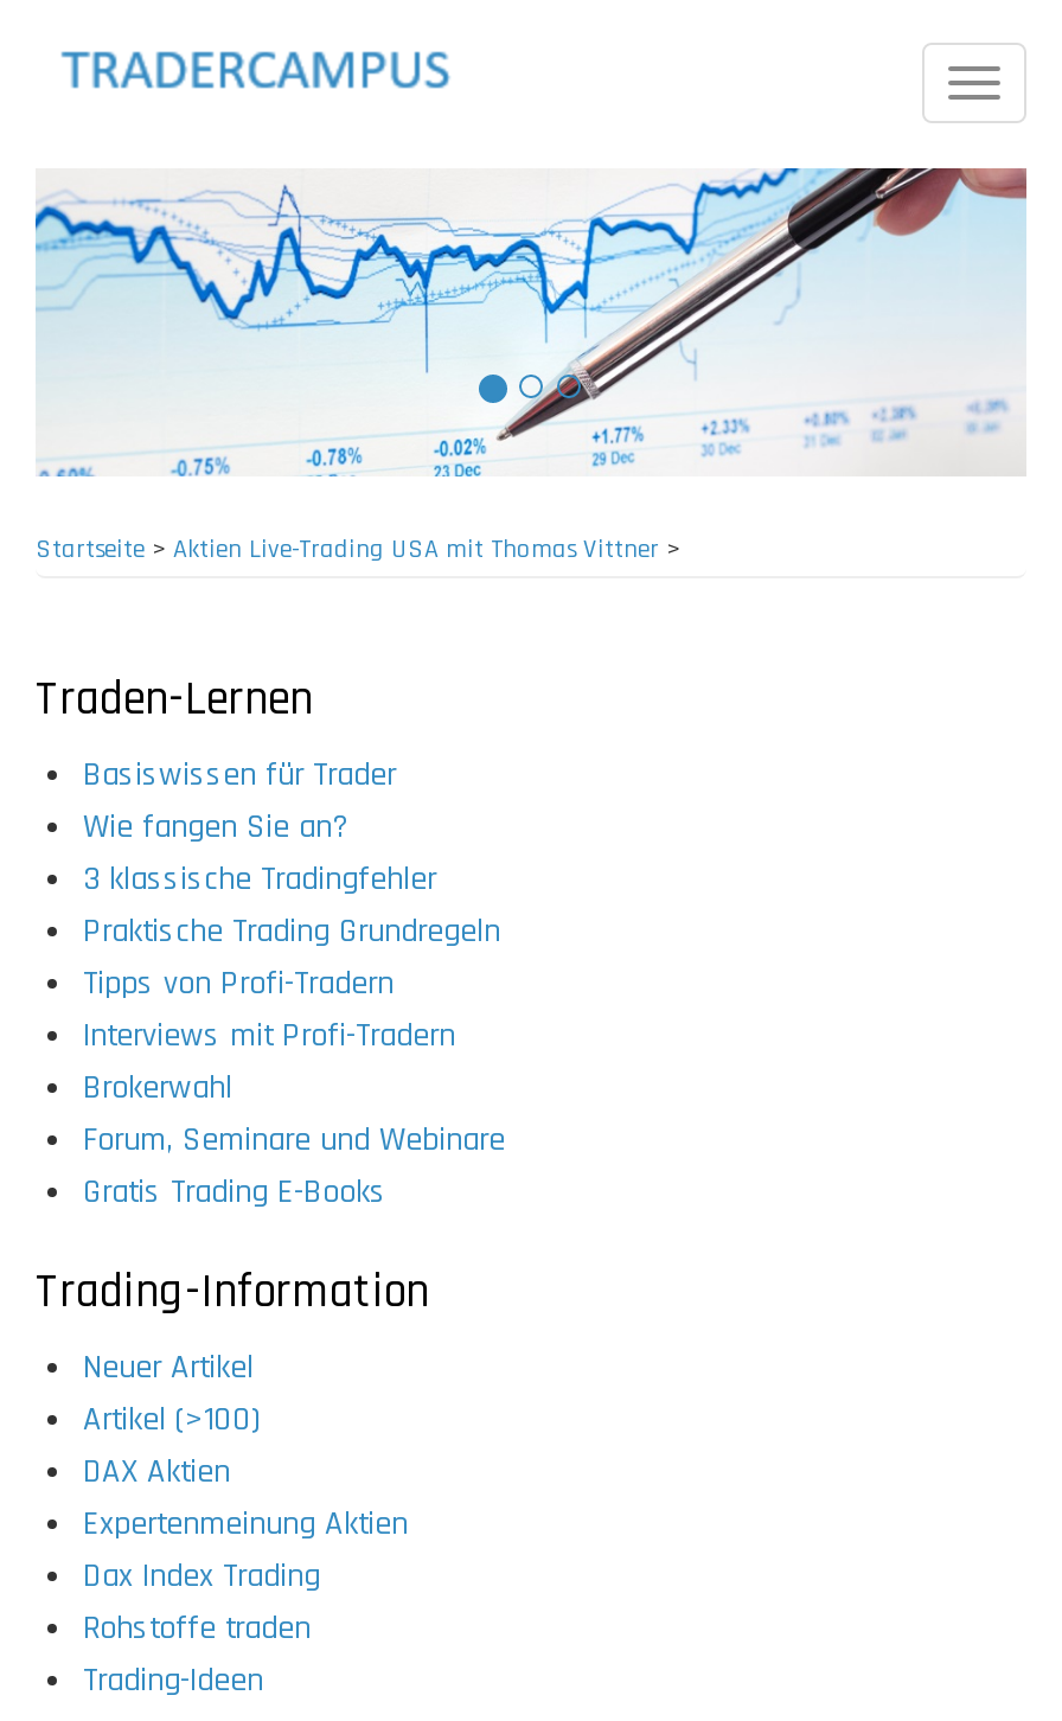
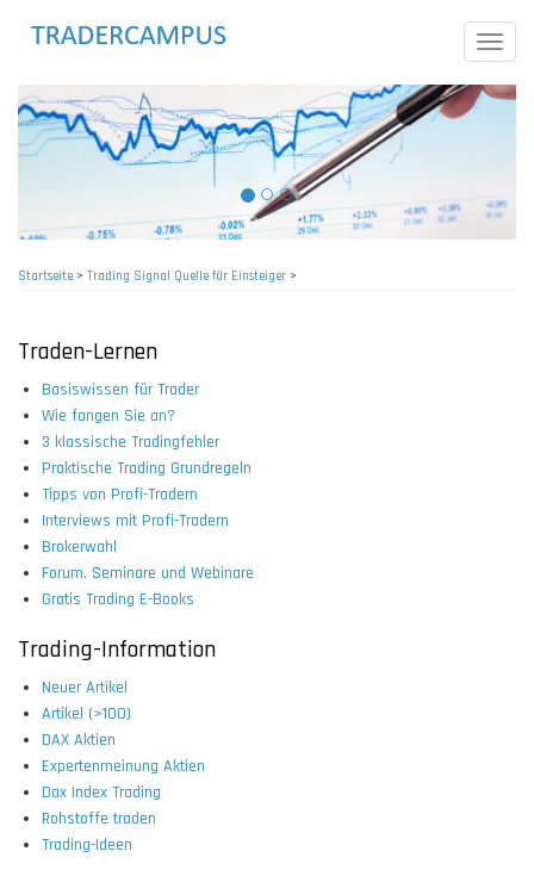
- Startseite > Aktien Live-Trading USA mit Thomas Vittner >
+ Startseite > Trading Signal Quelle für Einsteiger >
